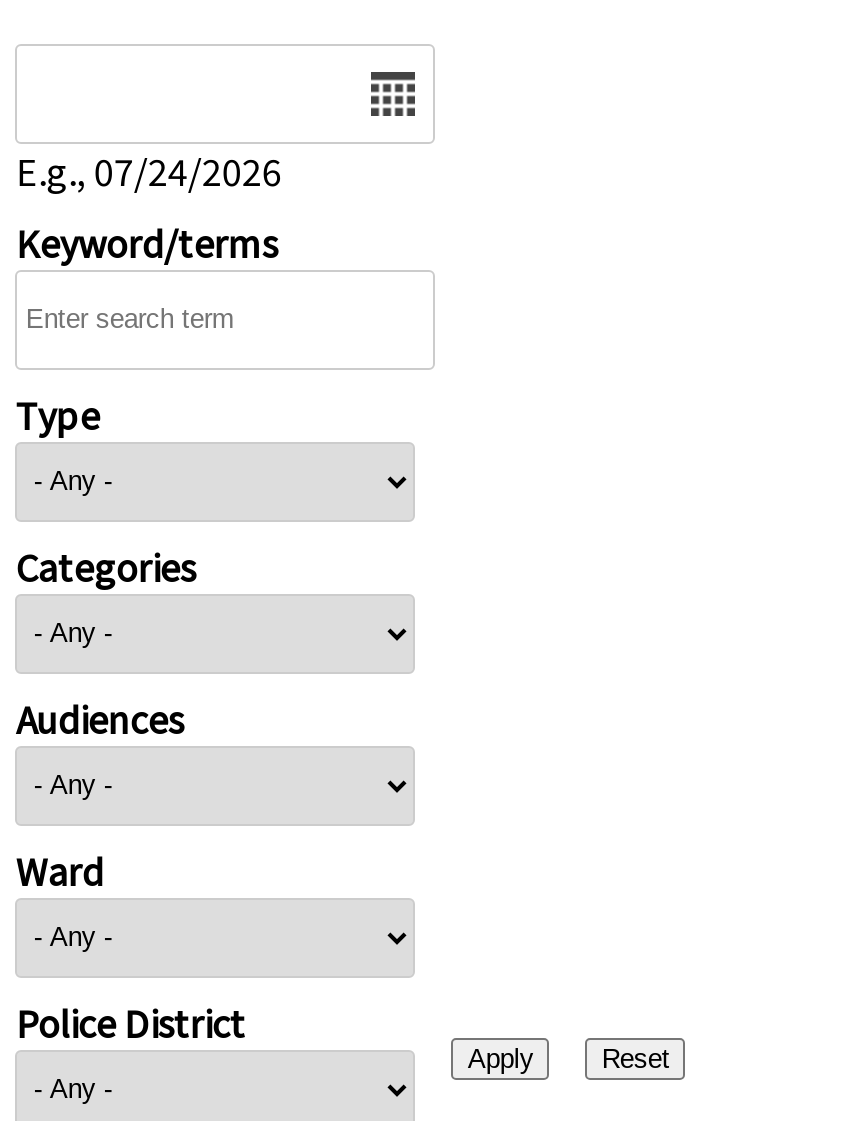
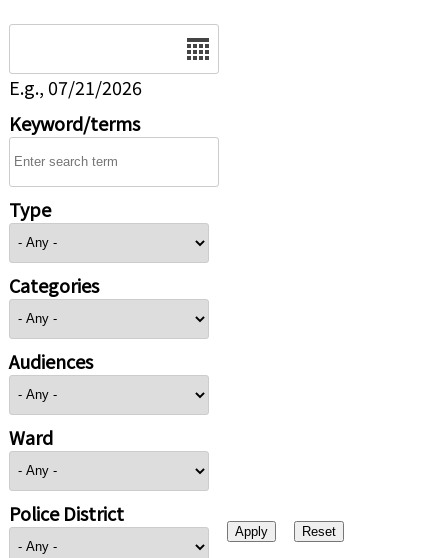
- E.g., 07/24/2026
+ E.g., 07/21/2026
